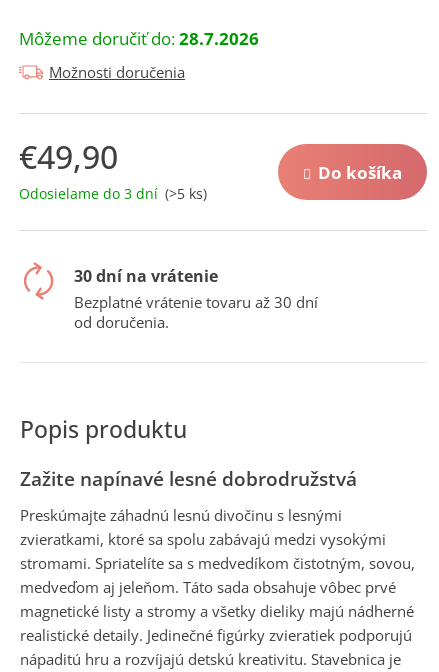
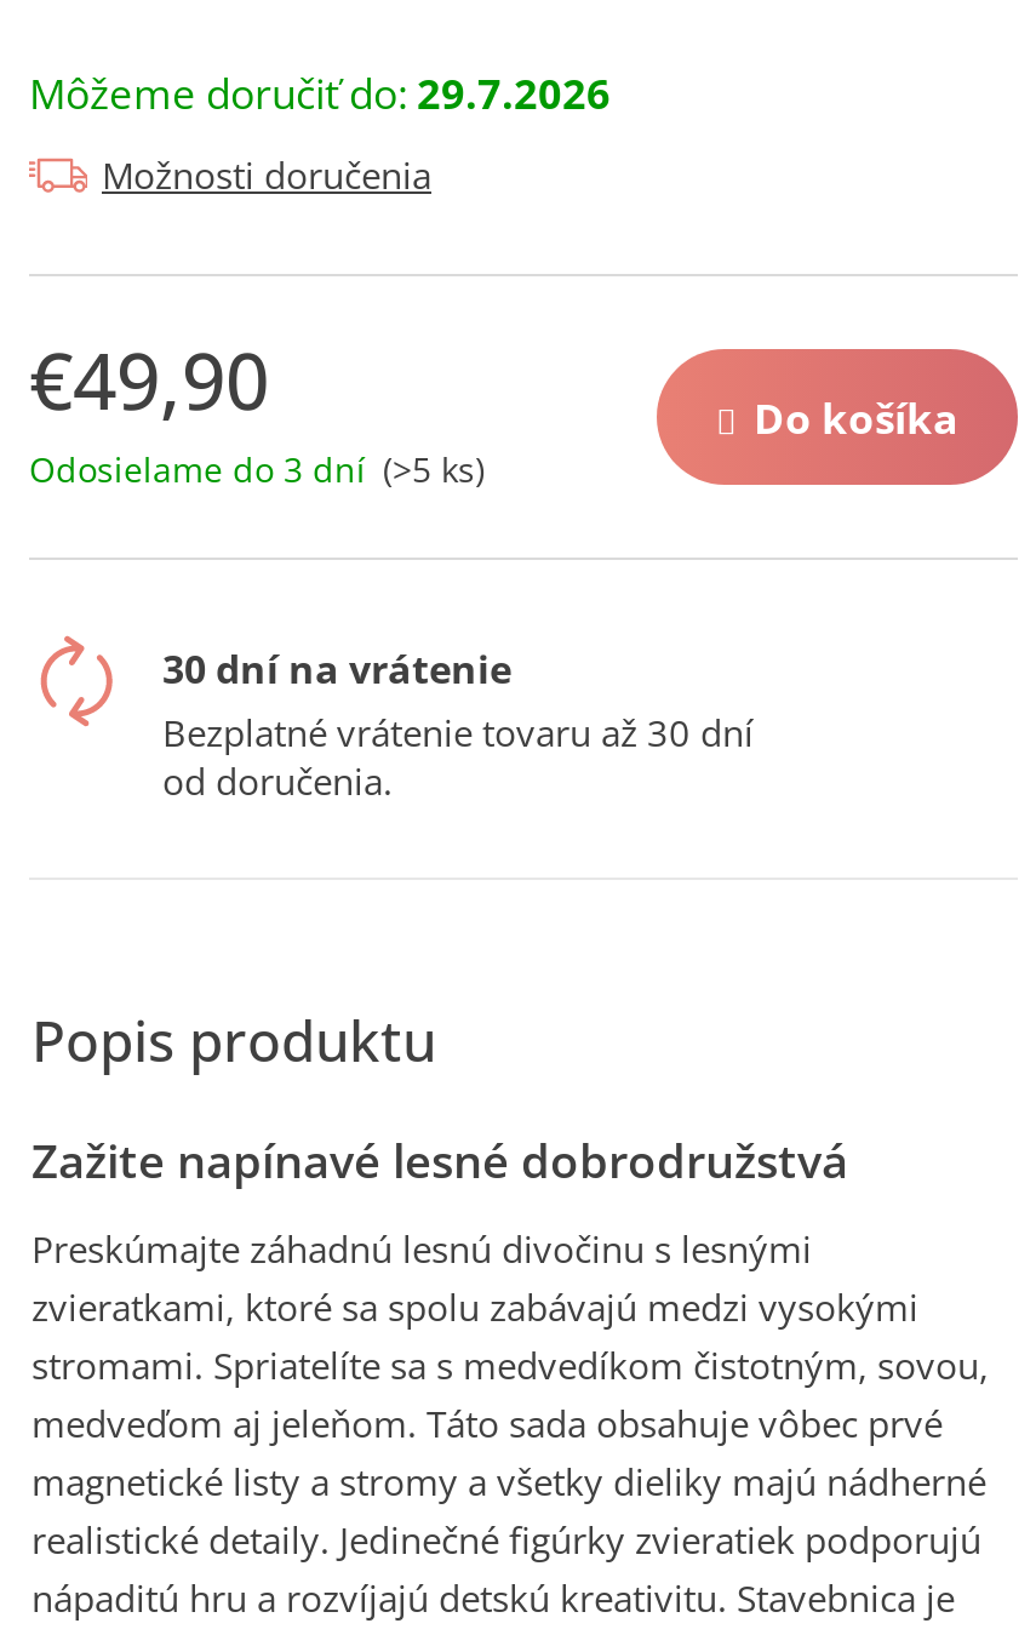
- Môžeme doručiť do: 28.7.2026
+ Môžeme doručiť do: 29.7.2026
